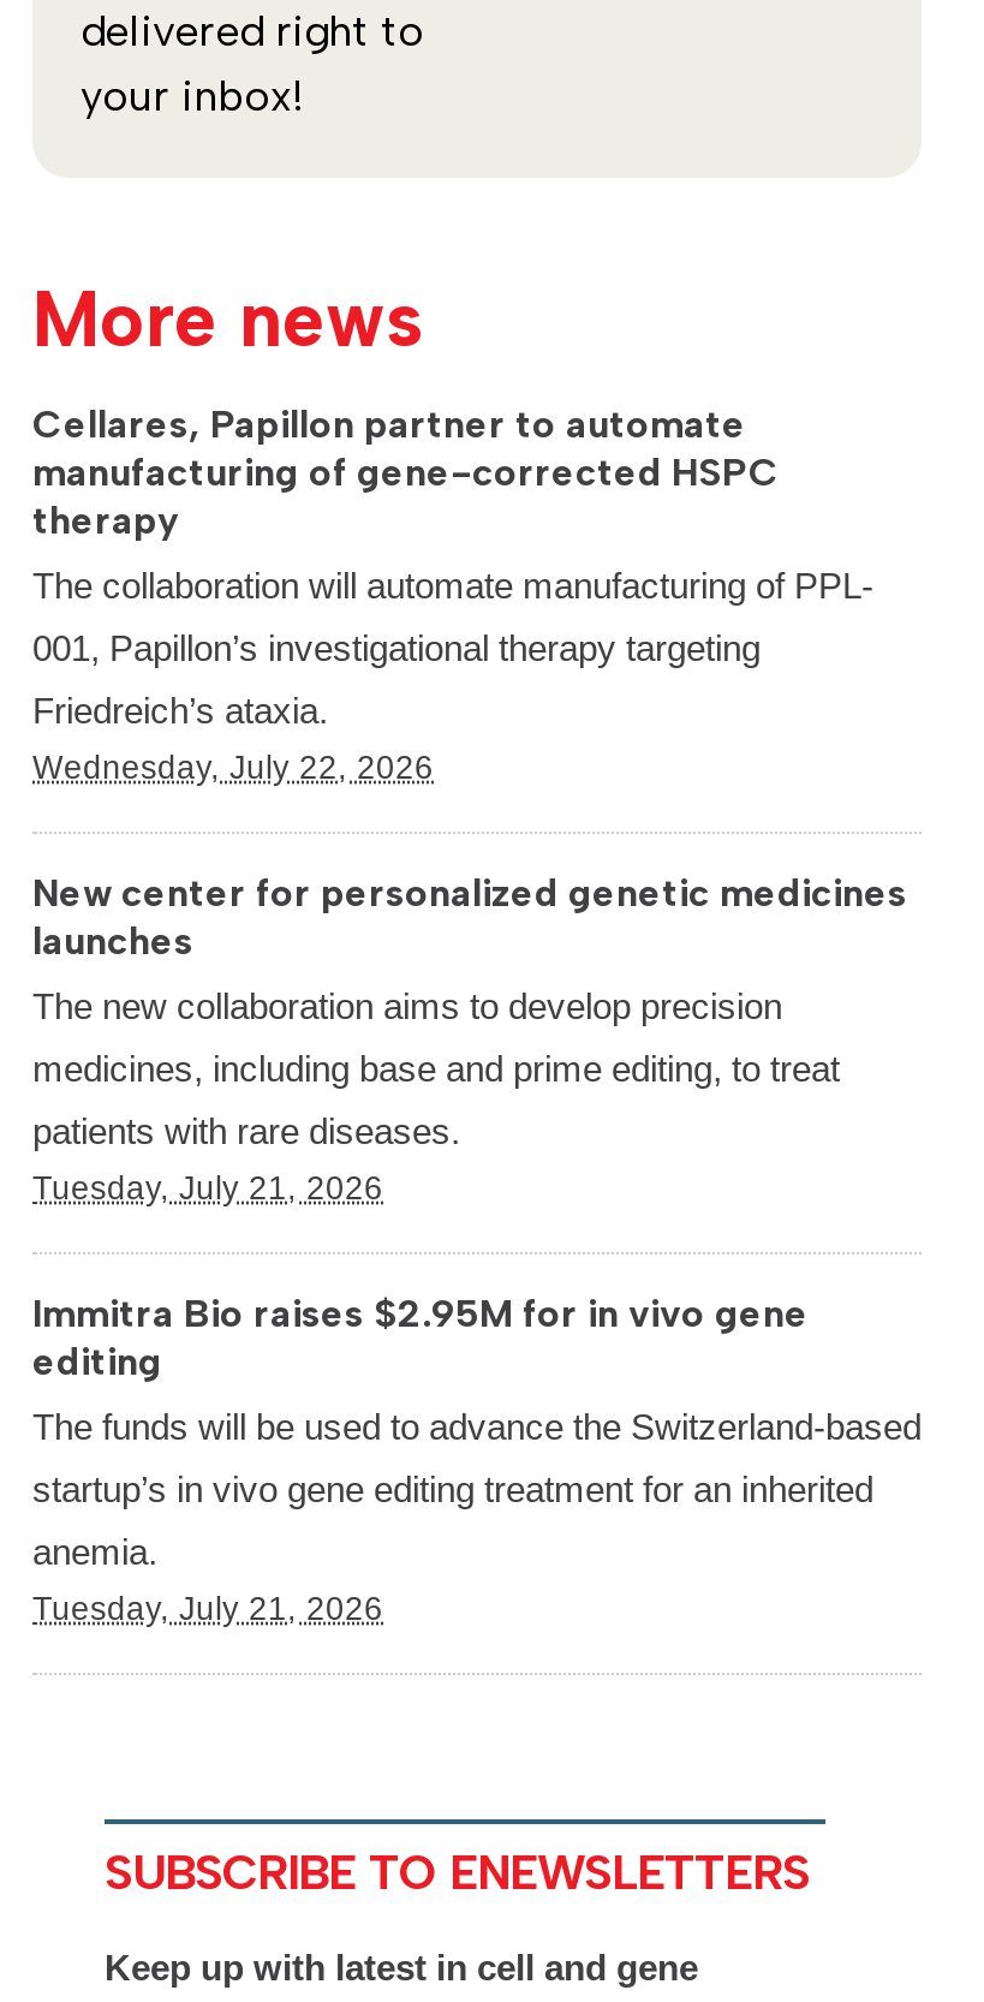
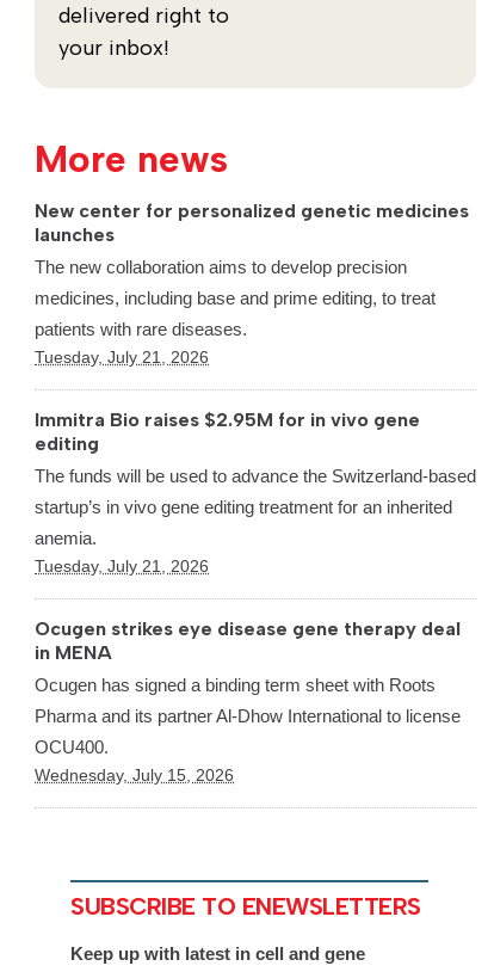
- Cellares, Papillon partner to automate
- manufacturing of gene-corrected HSPC
- therapy
- The collaboration will automate manufacturing of PPL-
- 001, Papillon’s investigational therapy targeting
- Friedreich’s ataxia.
- Wednesday, July 22, 2026

moved up: New center for personalized genetic medicines | launches | The new collaboration aims to develop precision | ... | anemia. | Tuesday, July 21, 2026

+ Ocugen strikes eye disease gene therapy deal
+ in MENA
+ Ocugen has signed a binding term sheet with Roots
+ Pharma and its partner Al-Dhow International to license
+ OCU400.
+ Wednesday, July 15, 2026
